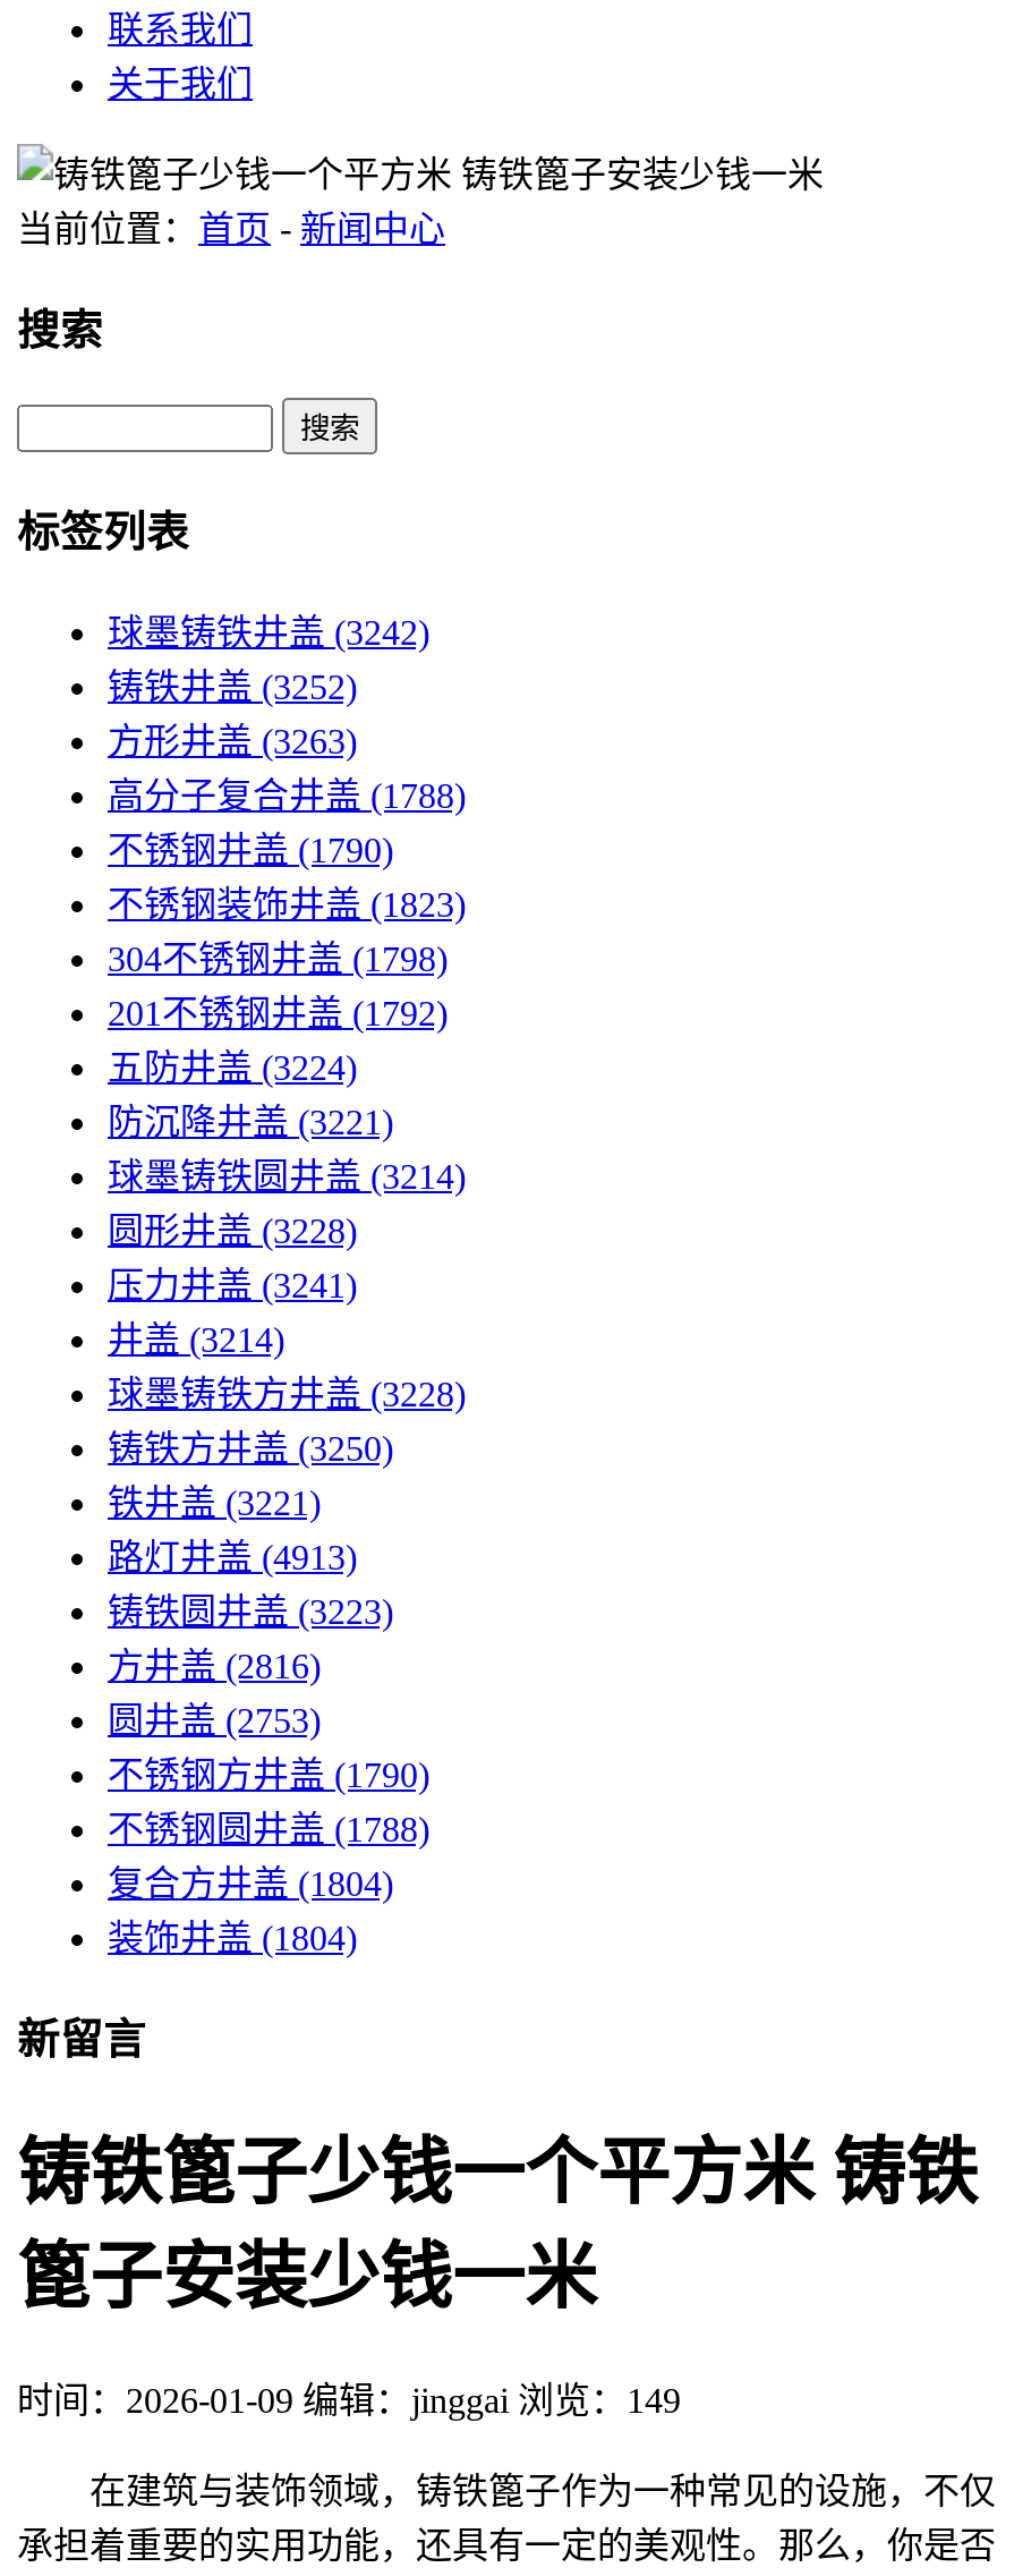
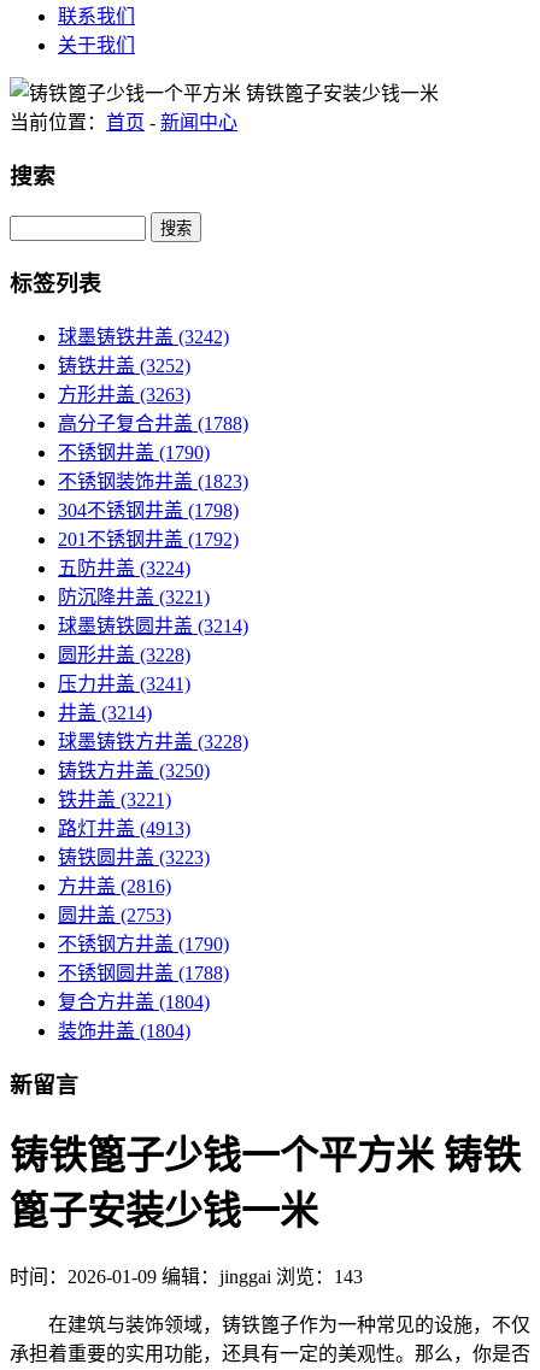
- 时间：2026-01-09 编辑：jinggai 浏览：149
+ 时间：2026-01-09 编辑：jinggai 浏览：143
